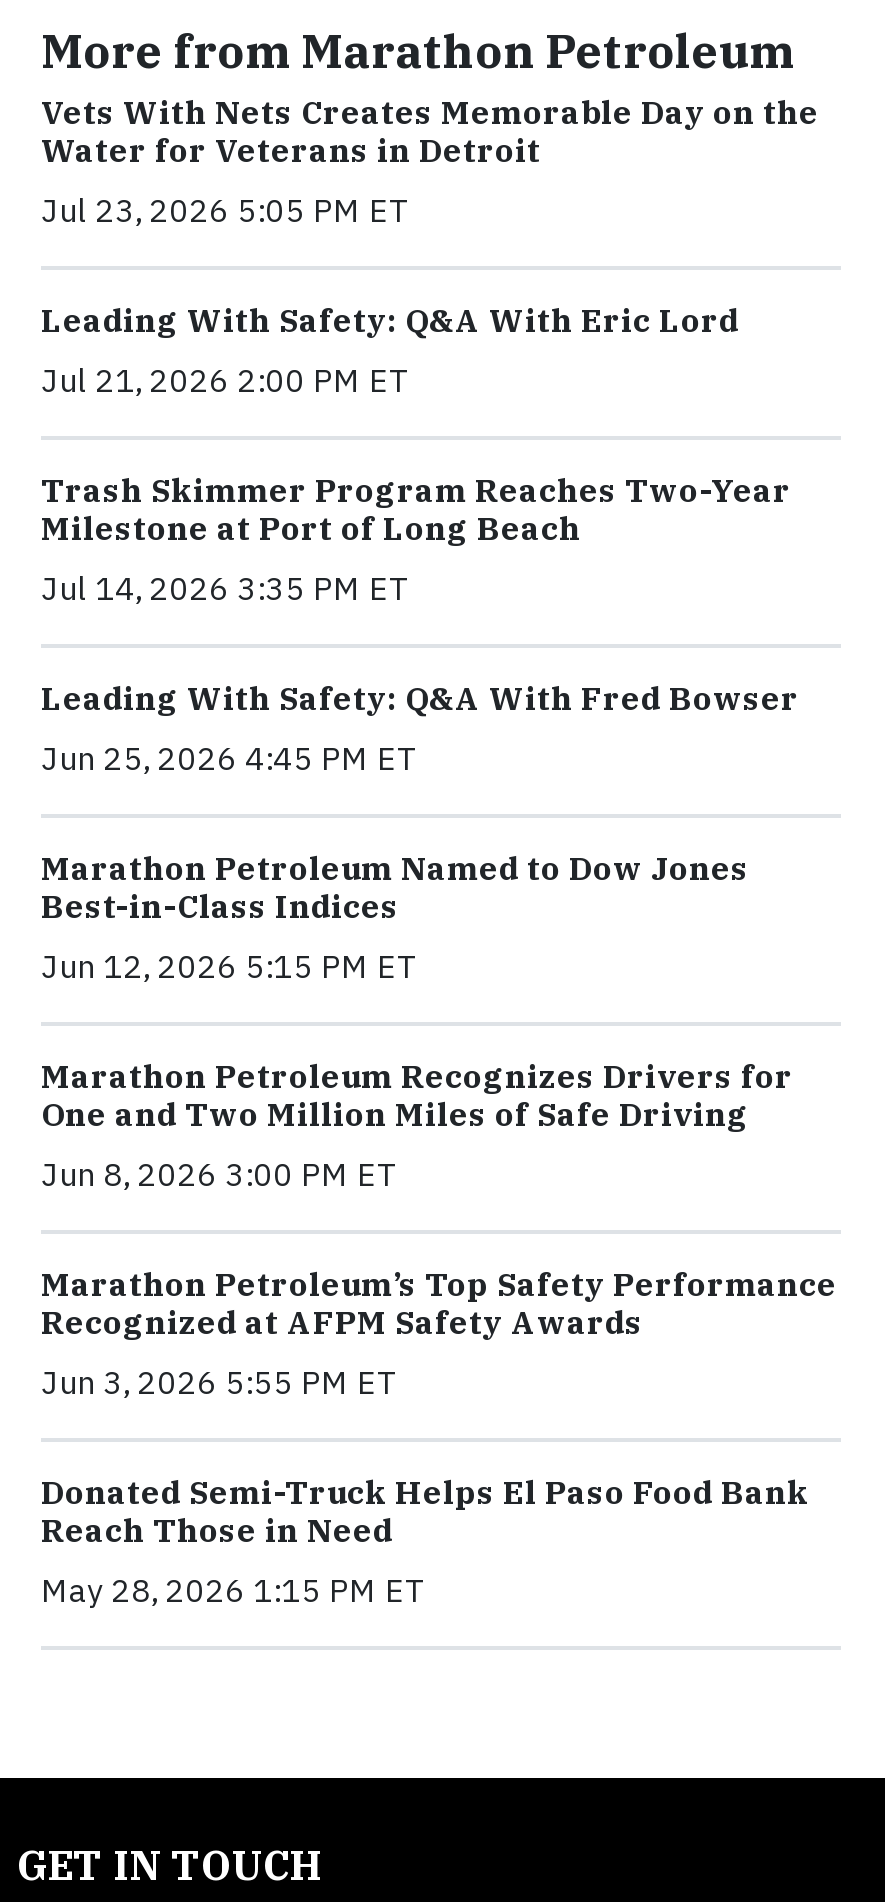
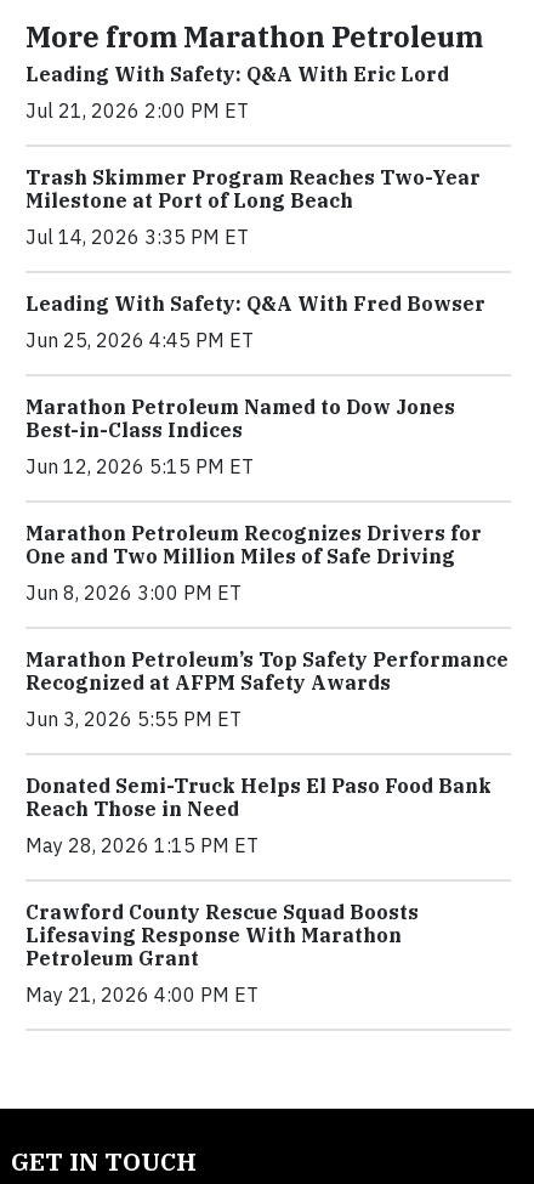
- Vets With Nets Creates Memorable Day on the
- Water for Veterans in Detroit
- Jul 23, 2026 5:05 PM ET

moved up: Leading With Safety: Q&A With Eric Lord | Jul 21, 2026 2:00 PM ET | Trash Skimmer Program Reaches Two-Year | ... | Reach Those in Need | May 28, 2026 1:15 PM ET

+ Crawford County Rescue Squad Boosts
+ Lifesaving Response With Marathon
+ Petroleum Grant
+ May 21, 2026 4:00 PM ET
